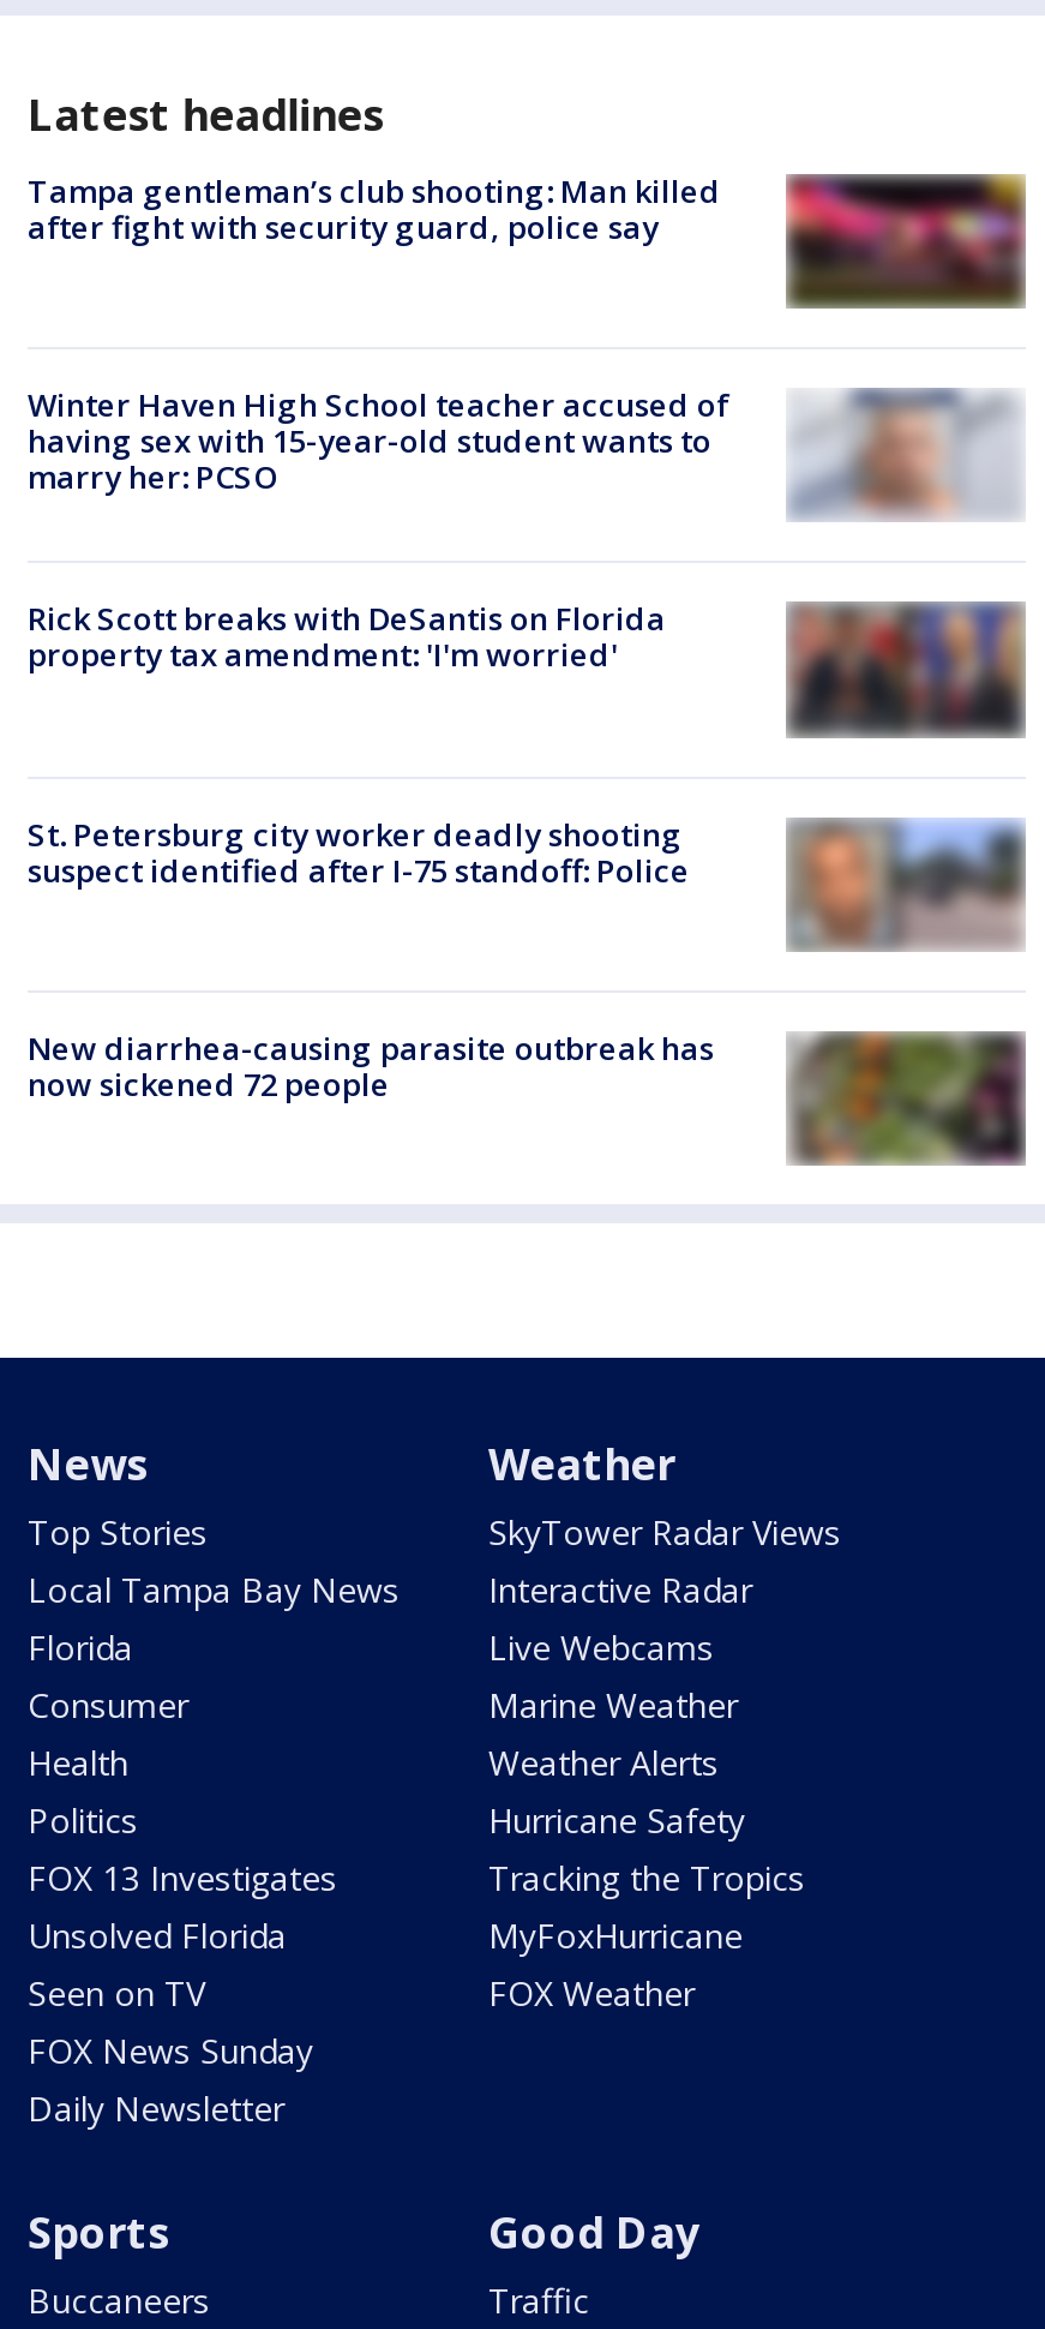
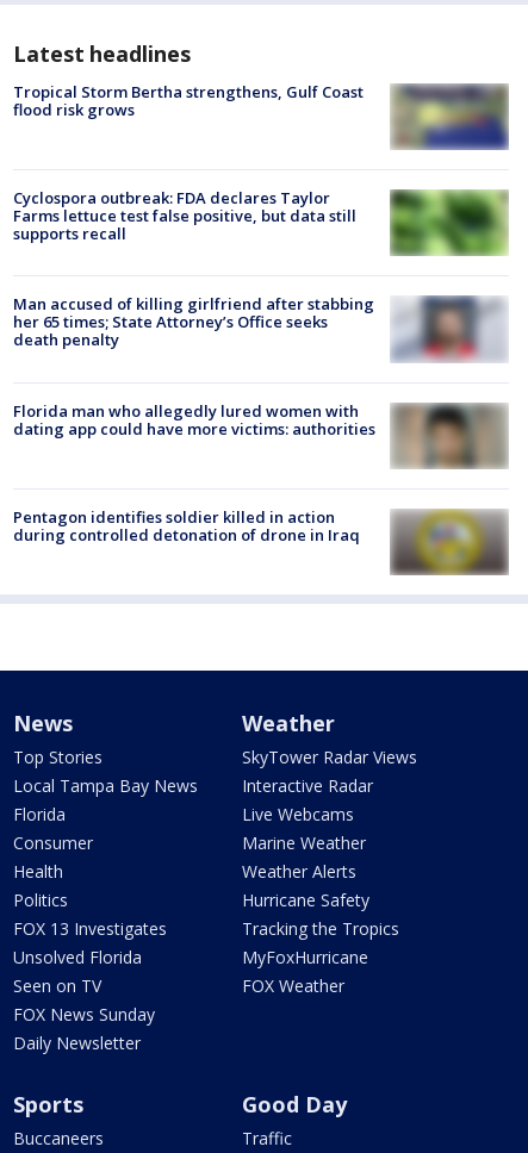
- [image]
- Tampa gentleman’s club shooting: Man killed
- after fight with security guard, police say
+ [image]
+ Tropical Storm Bertha strengthens, Gulf Coast
+ flood risk grows

- [image]
- Winter Haven High School teacher accused of
- having sex with 15-year-old student wants to
- marry her: PCSO
+ [image]
+ Cyclospora outbreak: FDA declares Taylor
+ Farms lettuce test false positive, but data still
+ supports recall

- Rick Scott breaks with DeSantis on Florida
- property tax amendment: 'I'm worried'
+ Man accused of killing girlfriend after stabbing
+ her 65 times; State Attorney’s Office seeks
+ death penalty

- [image]
+ [image]

- St. Petersburg city worker deadly shooting
- suspect identified after I-75 standoff: Police
+ Florida man who allegedly lured women with
+ dating app could have more victims: authorities

- [image]
+ [image]

- [image]
- New diarrhea-causing parasite outbreak has
- now sickened 72 people
+ [image]
+ Pentagon identifies soldier killed in action
+ during controlled detonation of drone in Iraq
